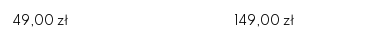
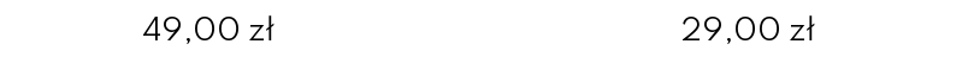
- 149,00 zł
+ 29,00 zł
